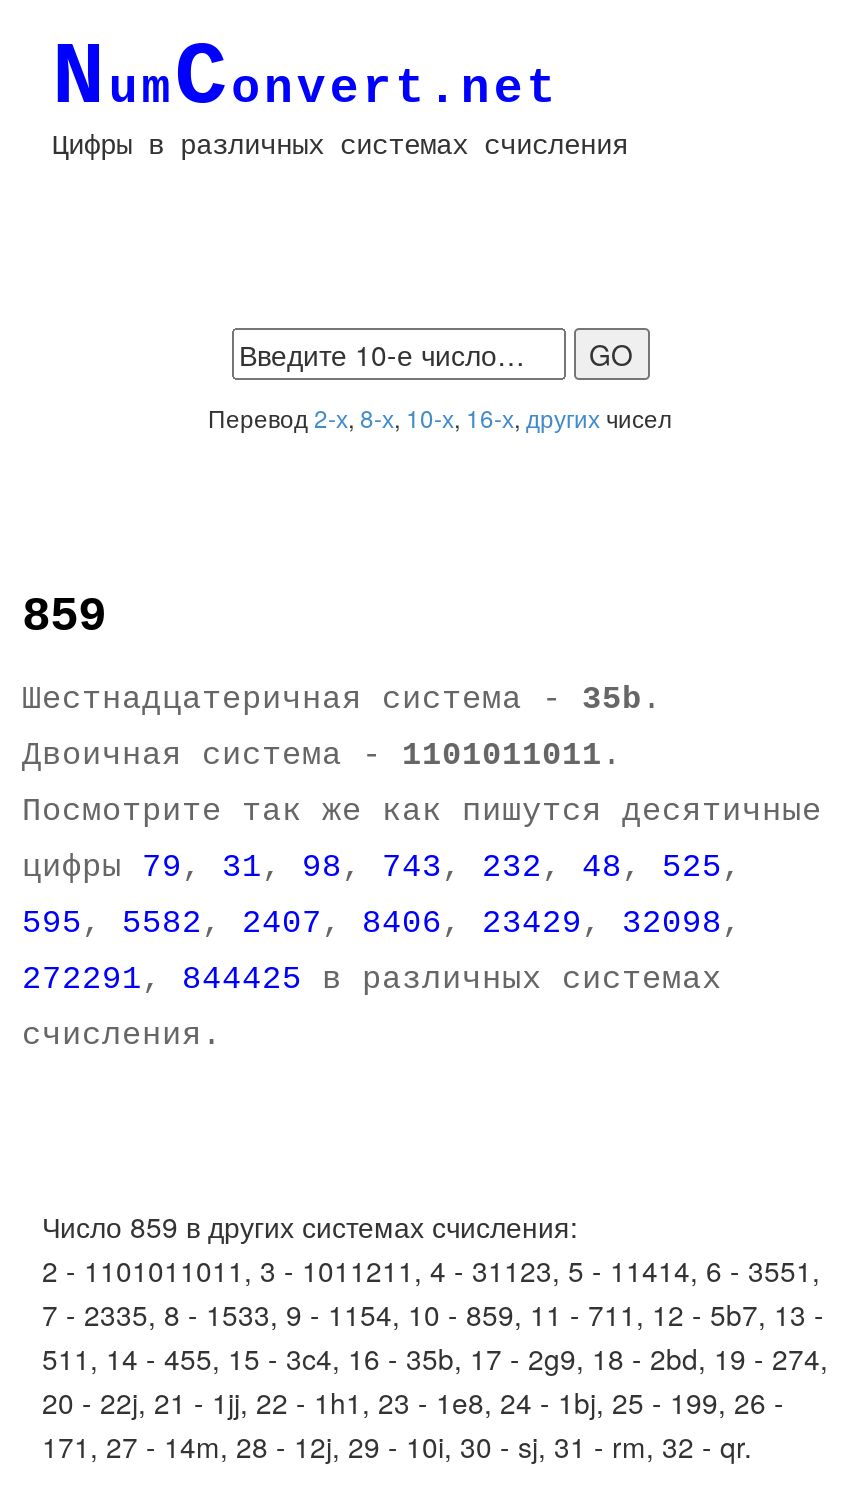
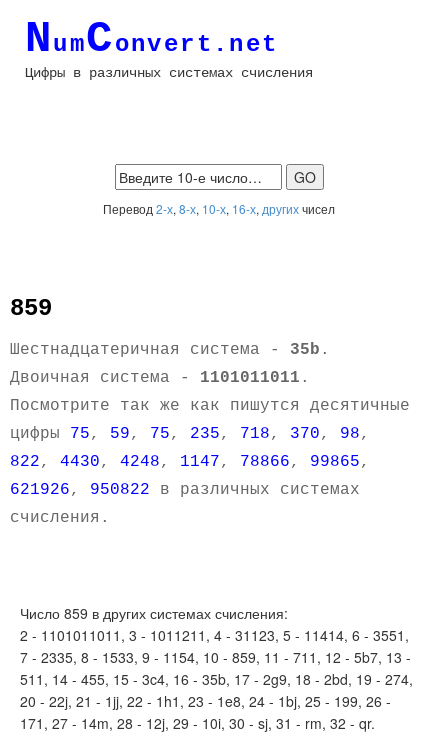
- цифры 79, 31, 98, 743, 232, 48, 525,
+ цифры 75, 59, 75, 235, 718, 370, 98,

- 595, 5582, 2407, 8406, 23429, 32098,
+ 822, 4430, 4248, 1147, 78866, 99865,

- 272291, 844425 в различных системах
+ 621926, 950822 в различных системах
